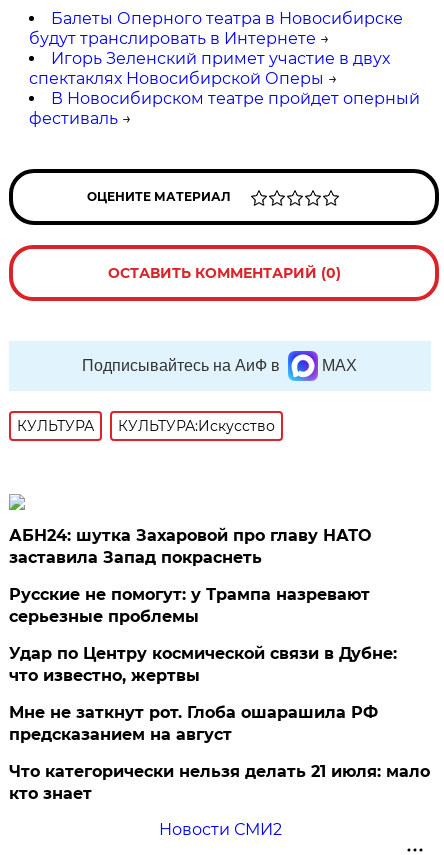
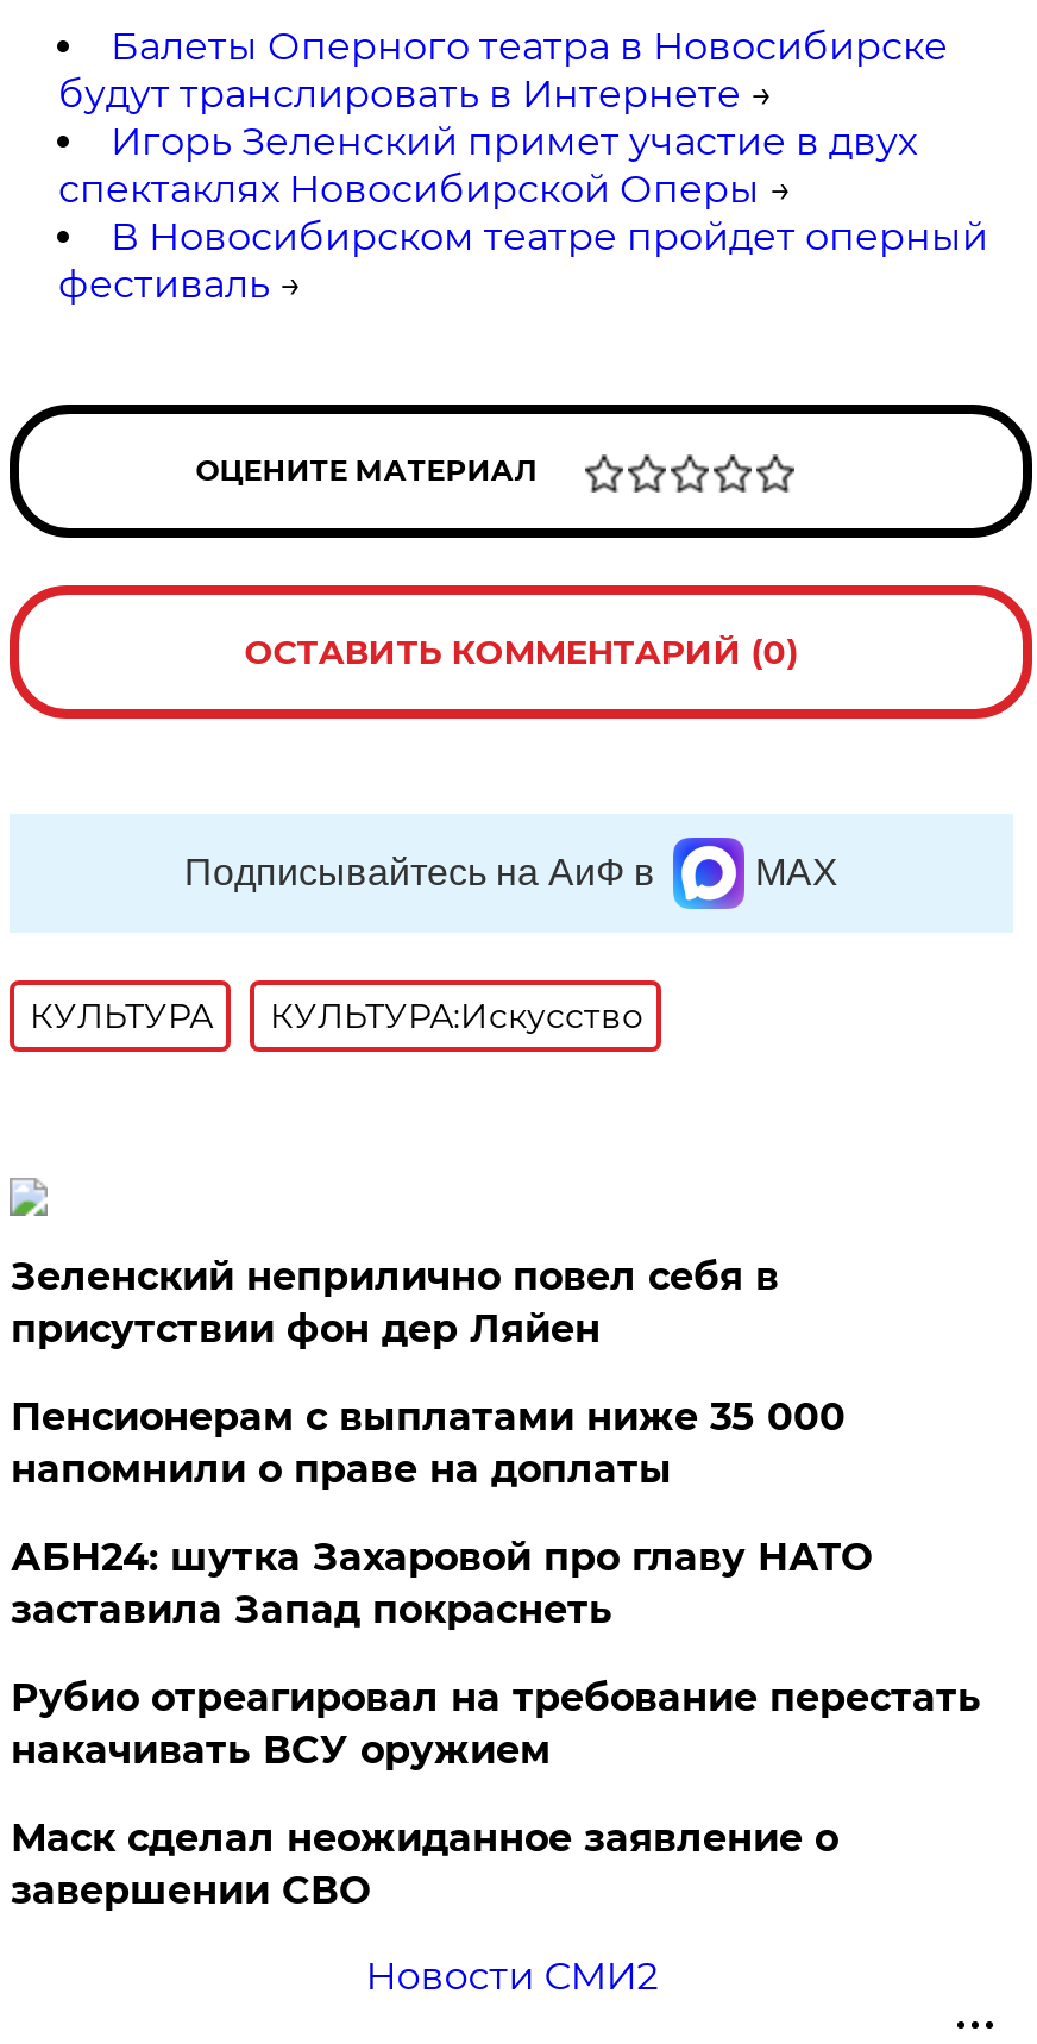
+ Зеленский неприлично повел cебя в
+ присутствии фон дер Ляйен
+ Пенсионерам с выплатами ниже 35 000
+ напомнили о праве на доплаты

moved down: АБН24: шутка Захаровой про главу НАТО | заставила Запад покраснеть

- Русские не помогут: у Трампа назревают
- серьезные проблемы
- Удар по Центру космической связи в Дубне:
- что известно, жертвы
- Мне не заткнут рот. Глоба ошарашила РФ
- предсказанием на август
- Что категорически нельзя делать 21 июля: мало
- кто знает
+ Рубио отреагировал на требование перестать
+ накачивать ВСУ оружием
+ Маск сделал неожиданное заявление о
+ завершении СВО
